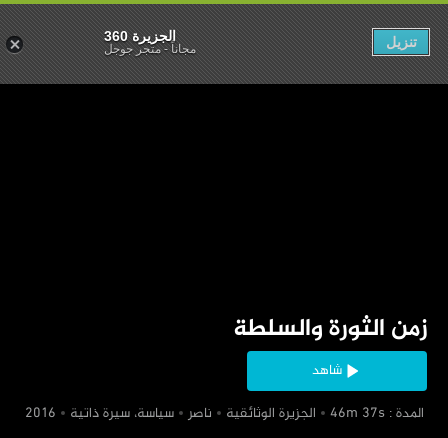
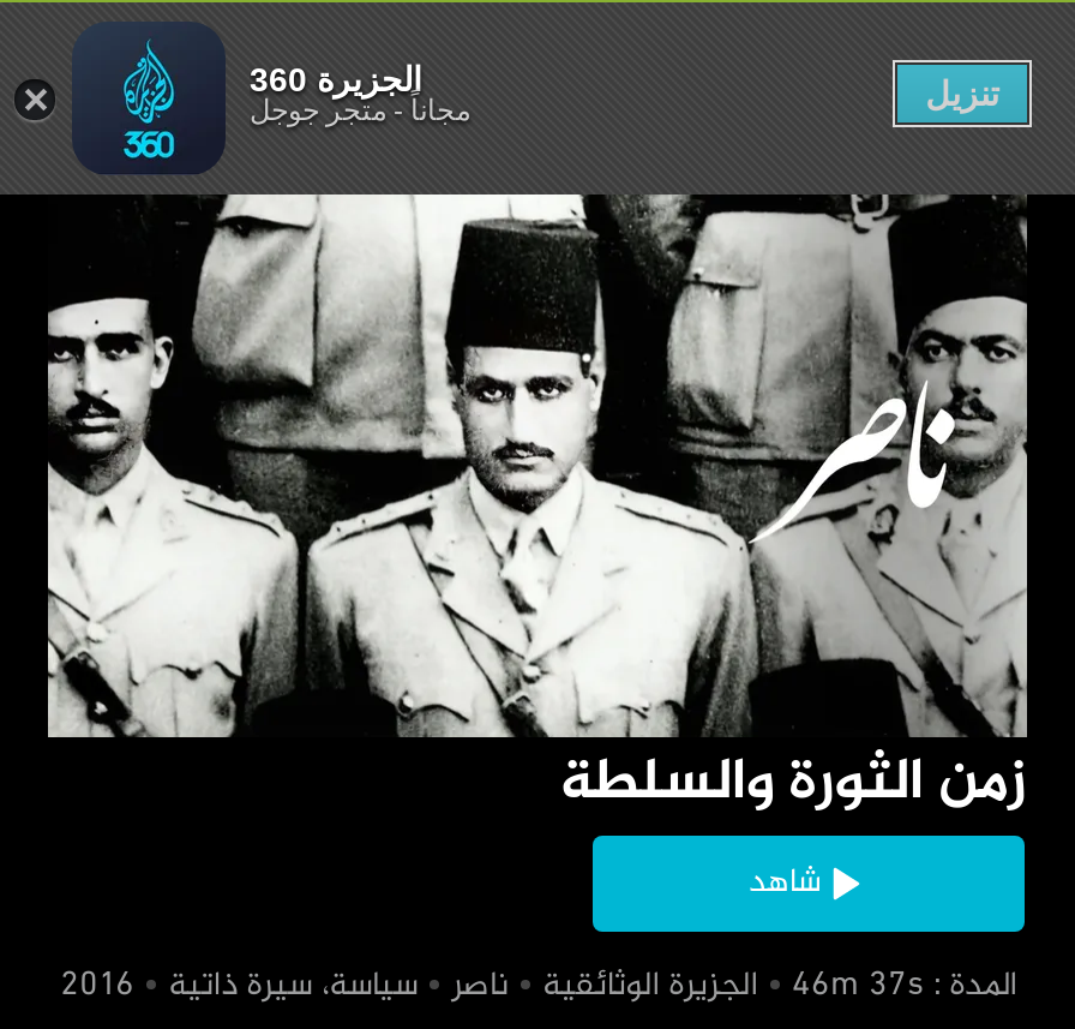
+ [image]

+ [image]
